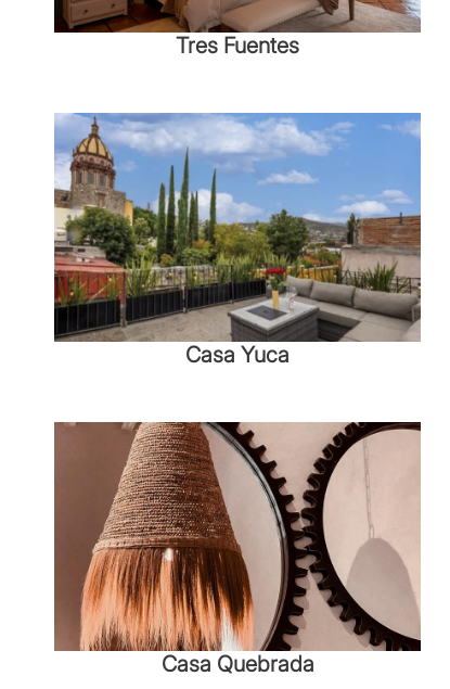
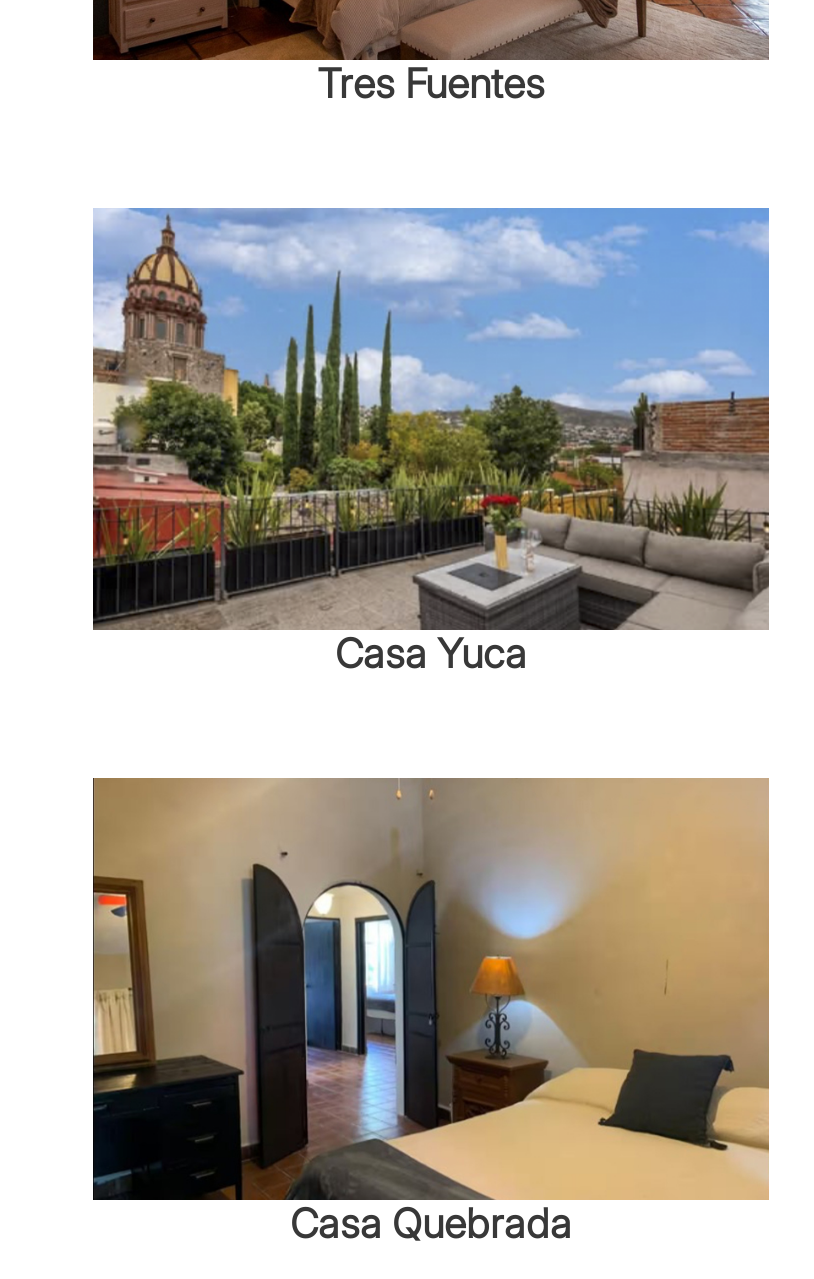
- [image]
+ [image]
